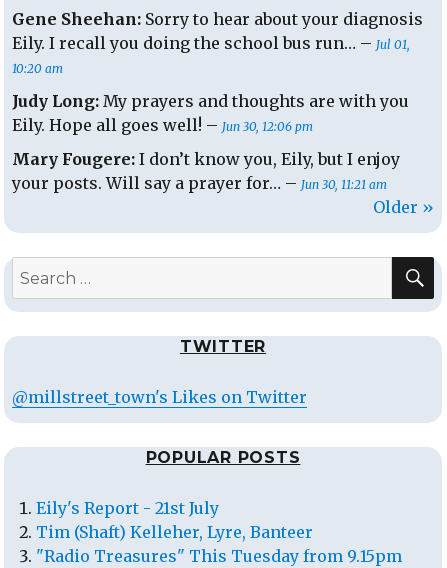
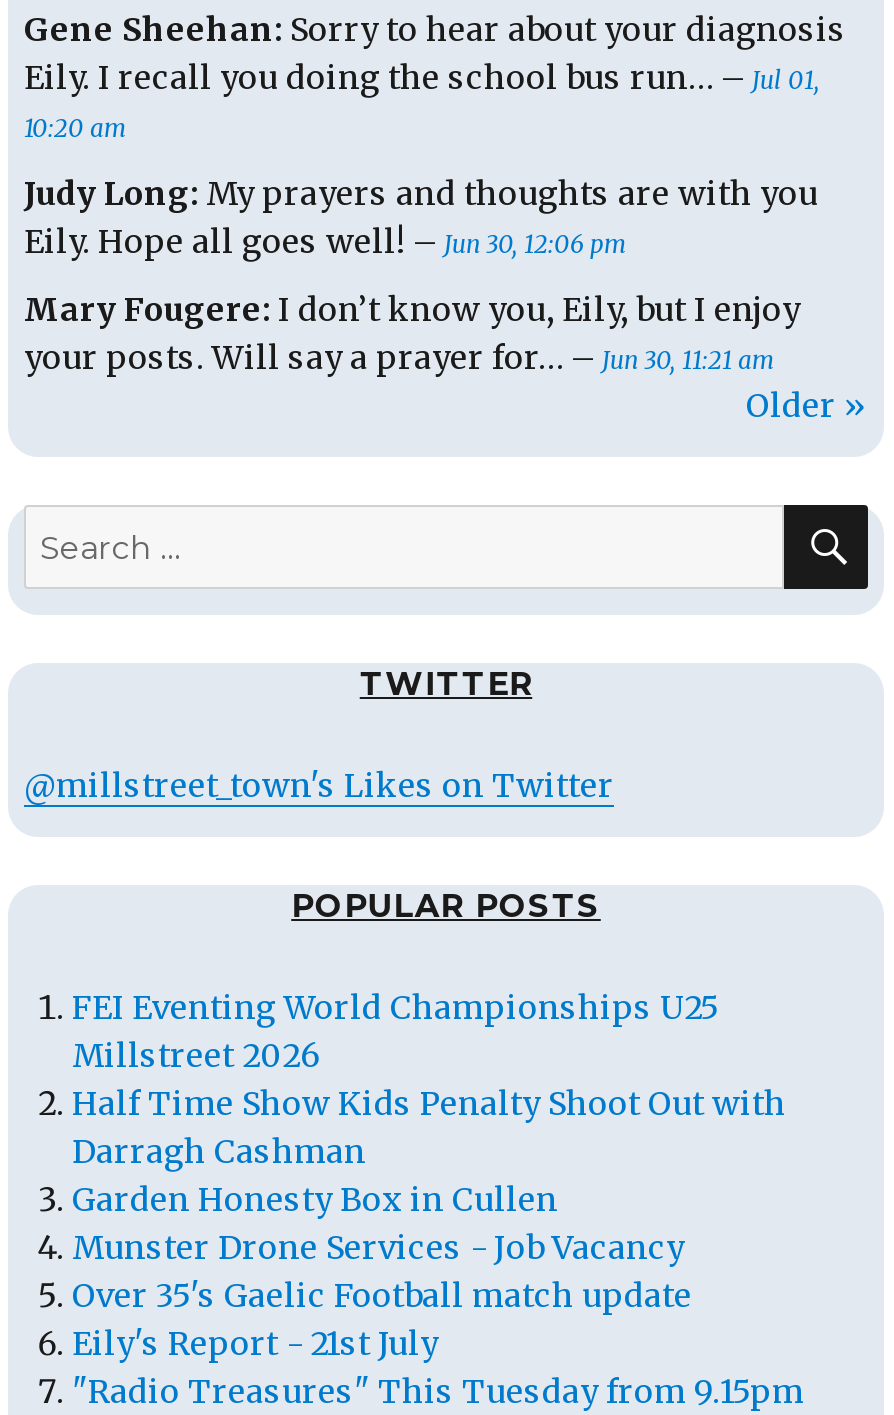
+ FEI Eventing World Championships U25
+ Millstreet 2026
+ Half Time Show Kids Penalty Shoot Out with
+ Darragh Cashman
+ Garden Honesty Box in Cullen
+ Munster Drone Services - Job Vacancy
+ Over 35's Gaelic Football match update

moved down: Eily's Report - 21st July

- Tim (Shaft) Kelleher, Lyre, Banteer
